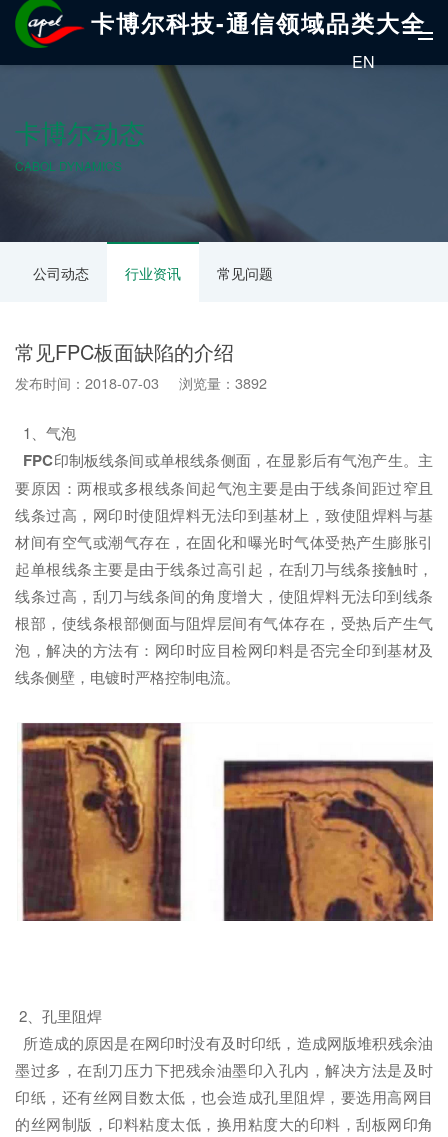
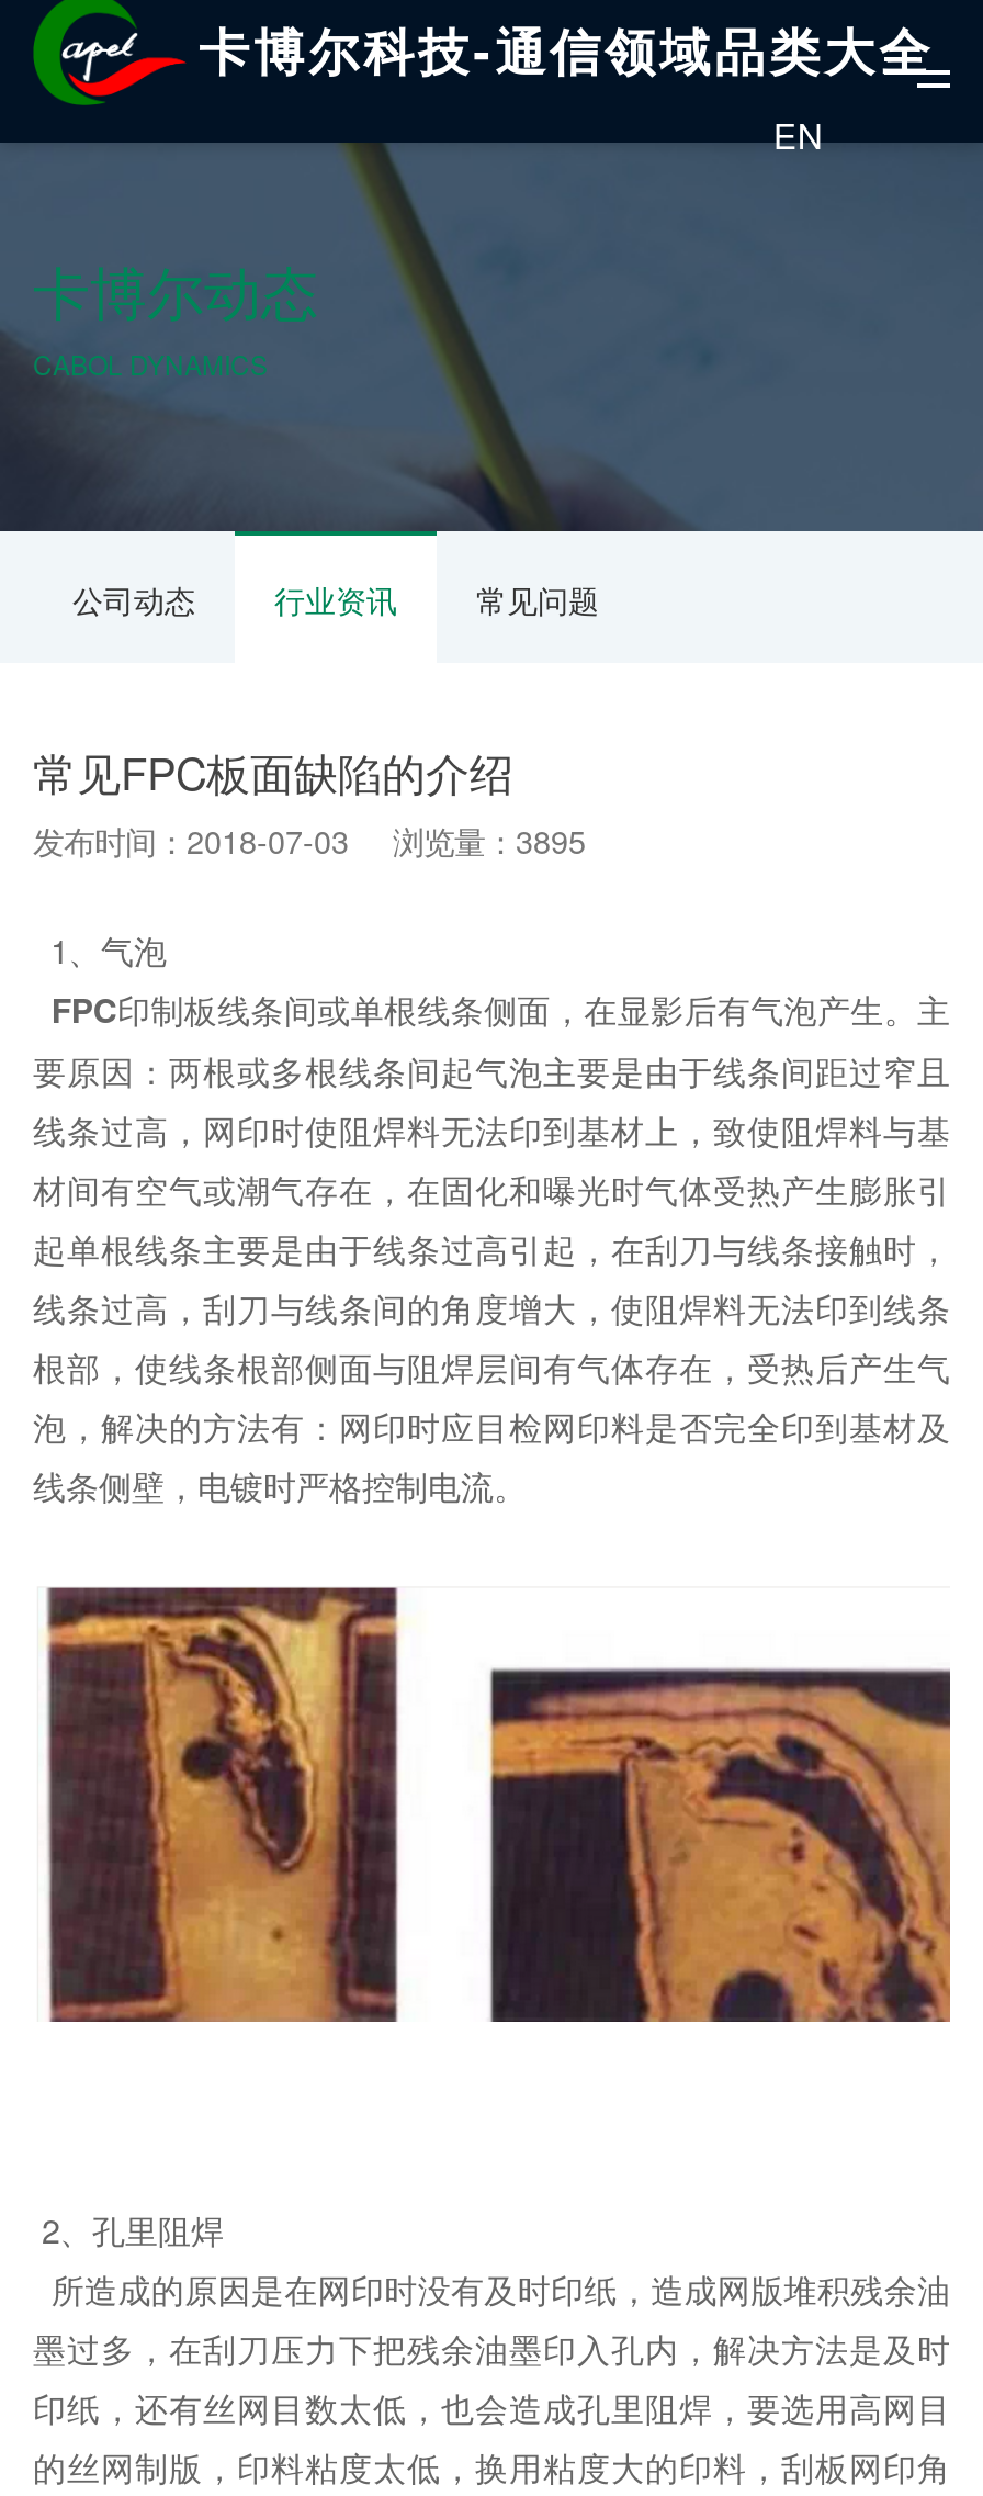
- 发布时间：2018-07-03 浏览量：3892
+ 发布时间：2018-07-03 浏览量：3895
